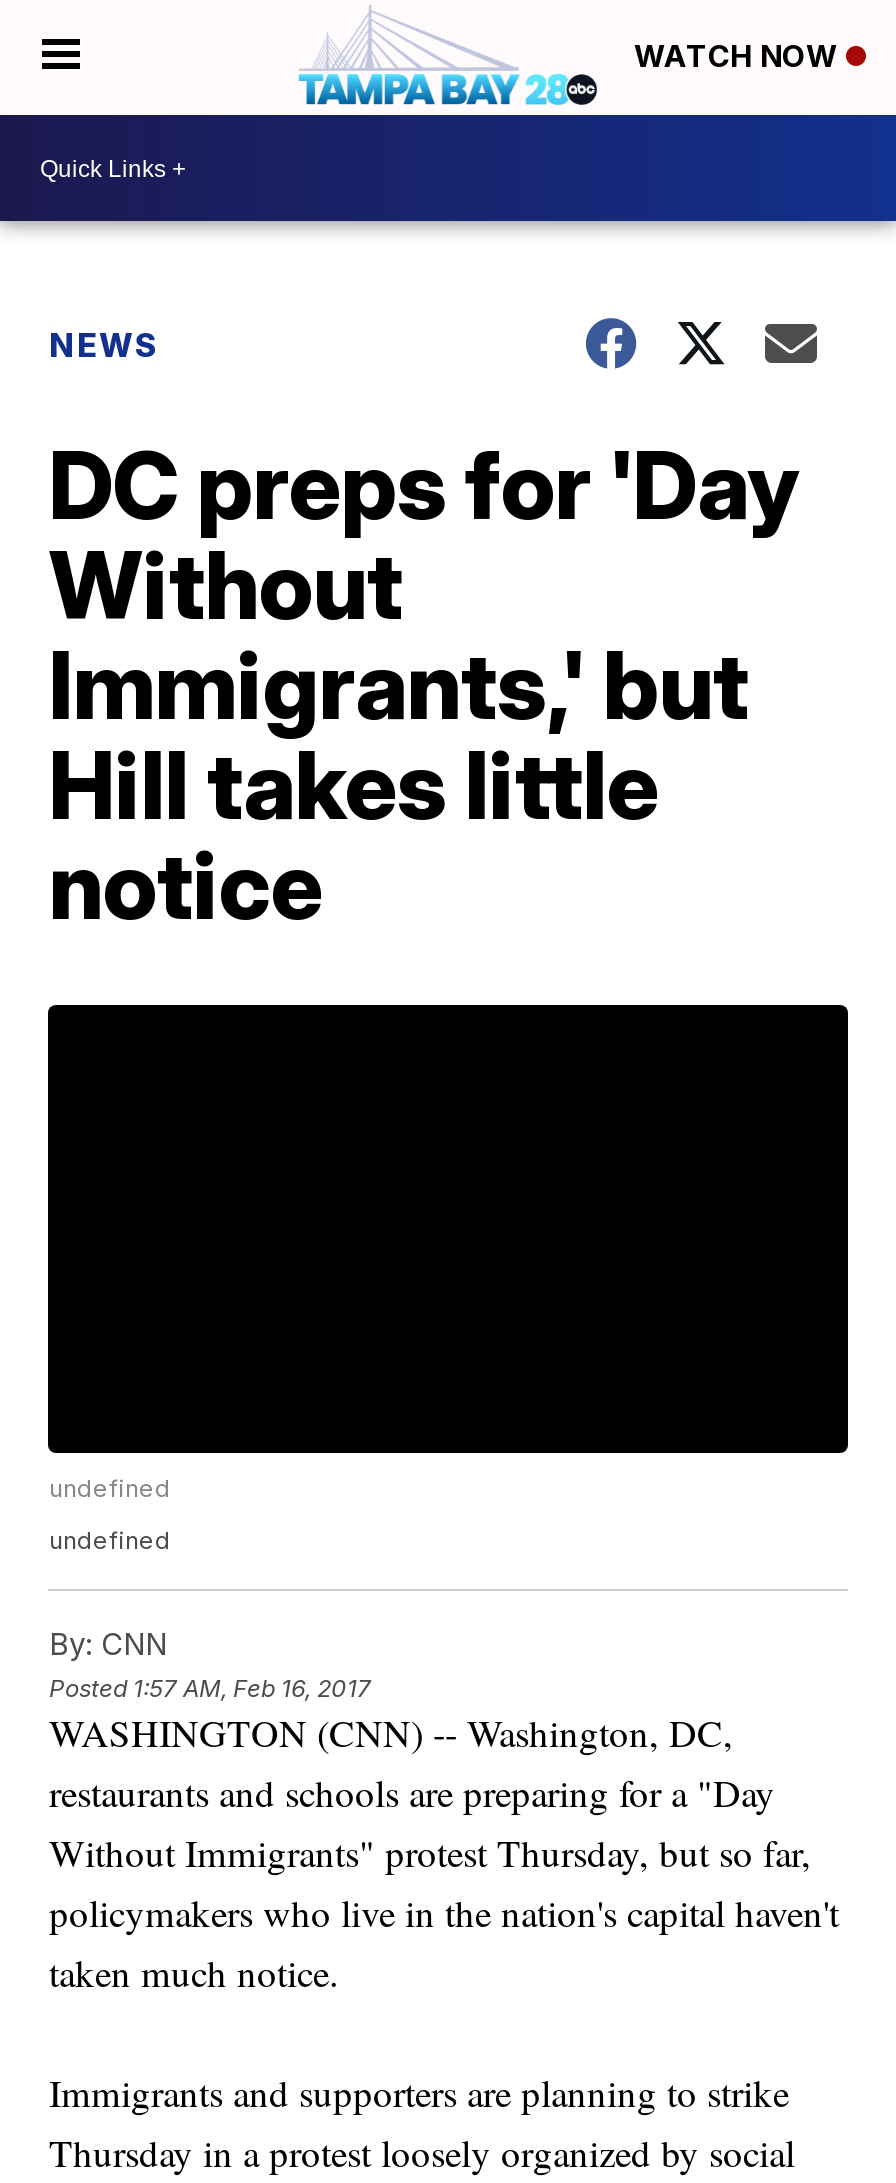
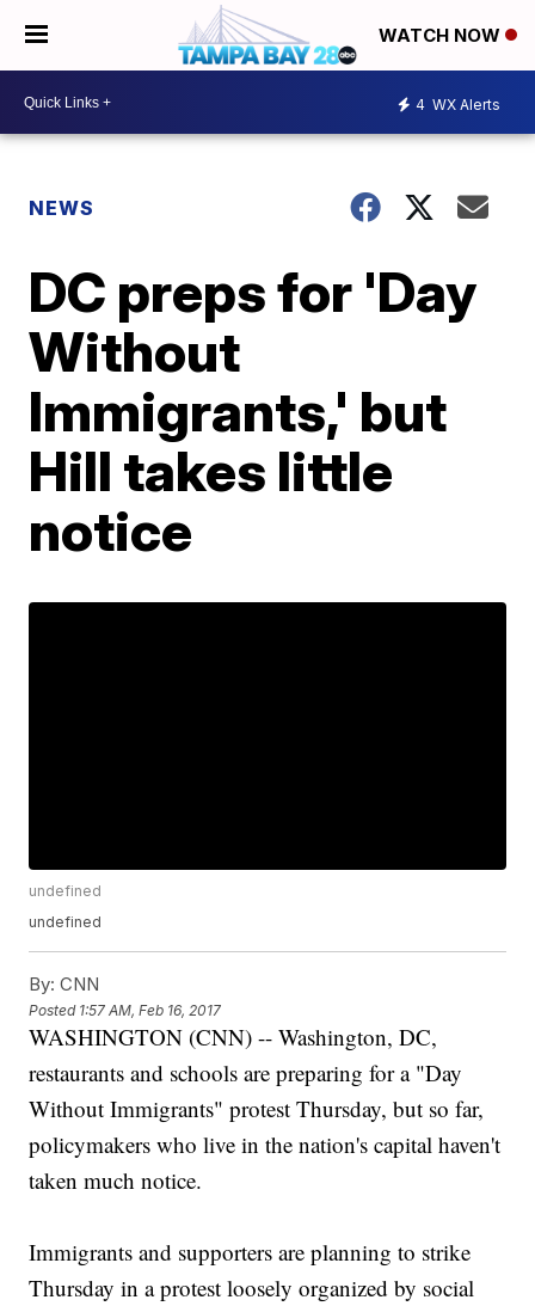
+ 4 WX Alerts
